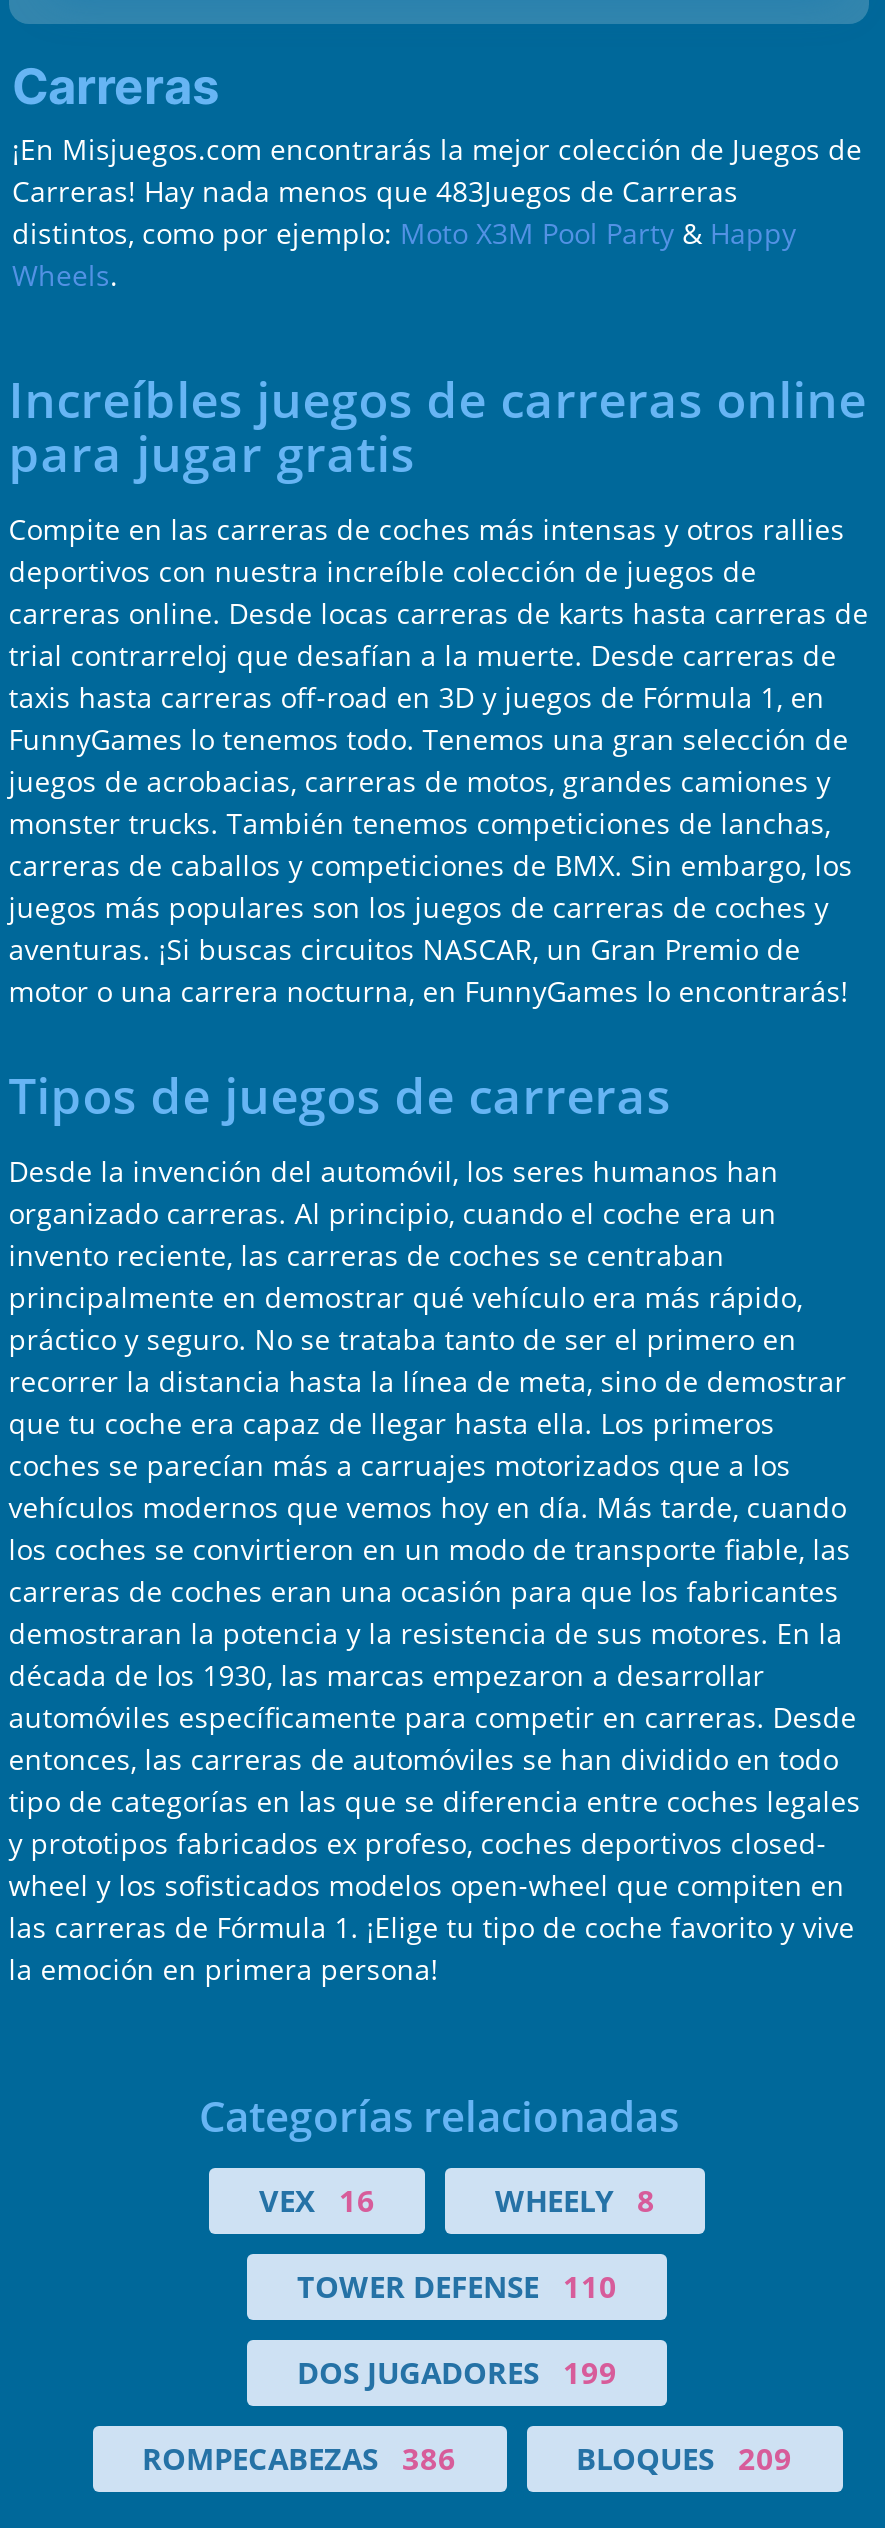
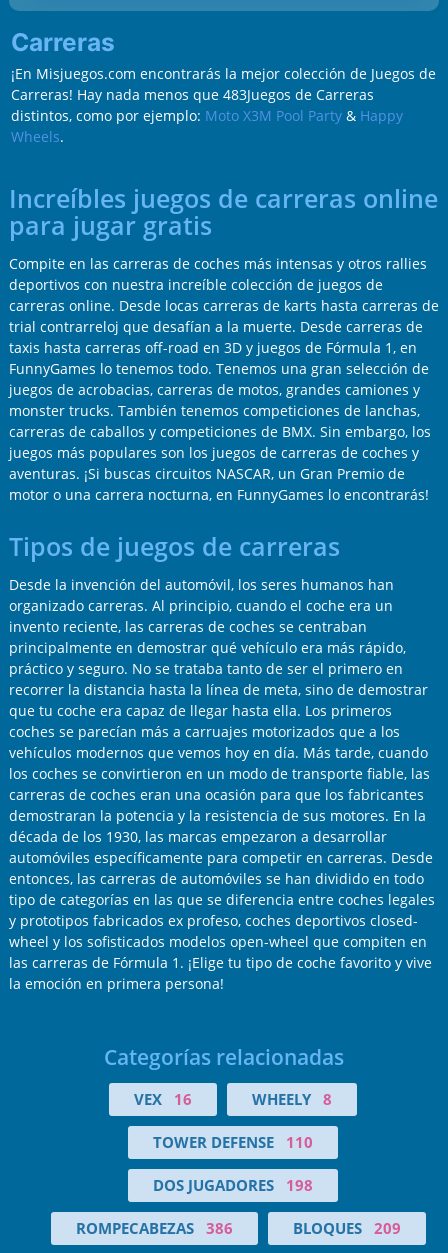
- DOS JUGADORES 199
+ DOS JUGADORES 198
